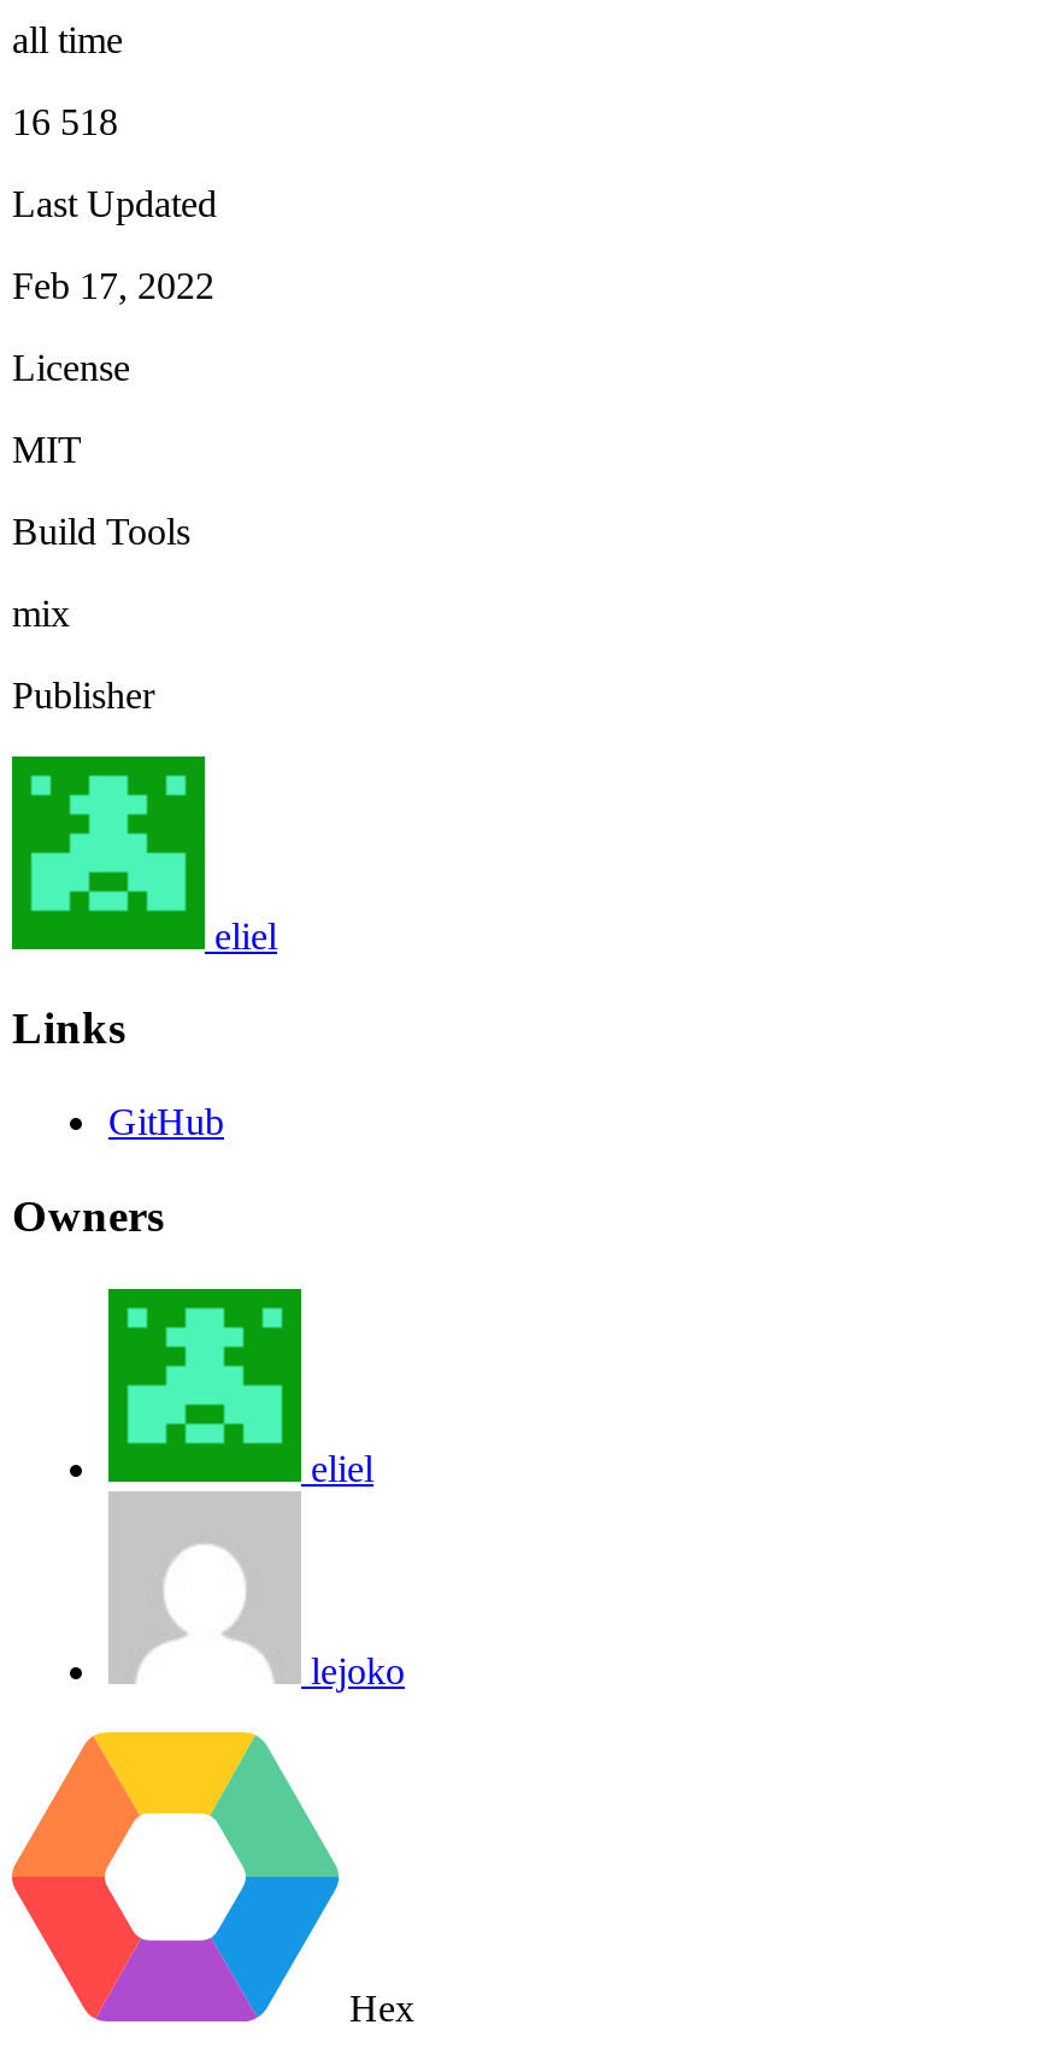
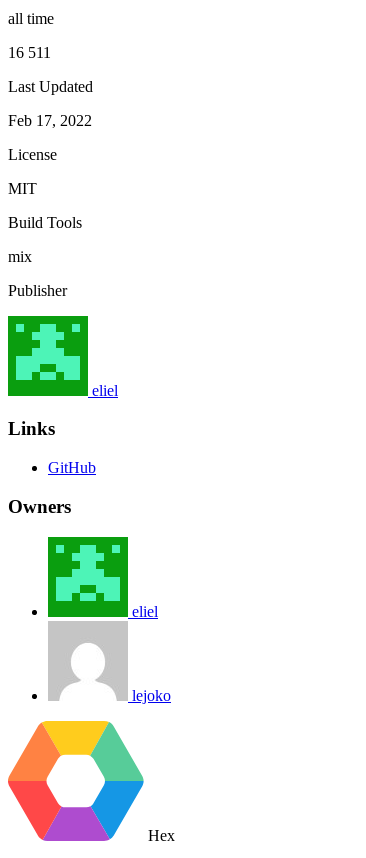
- 16 518
+ 16 511
